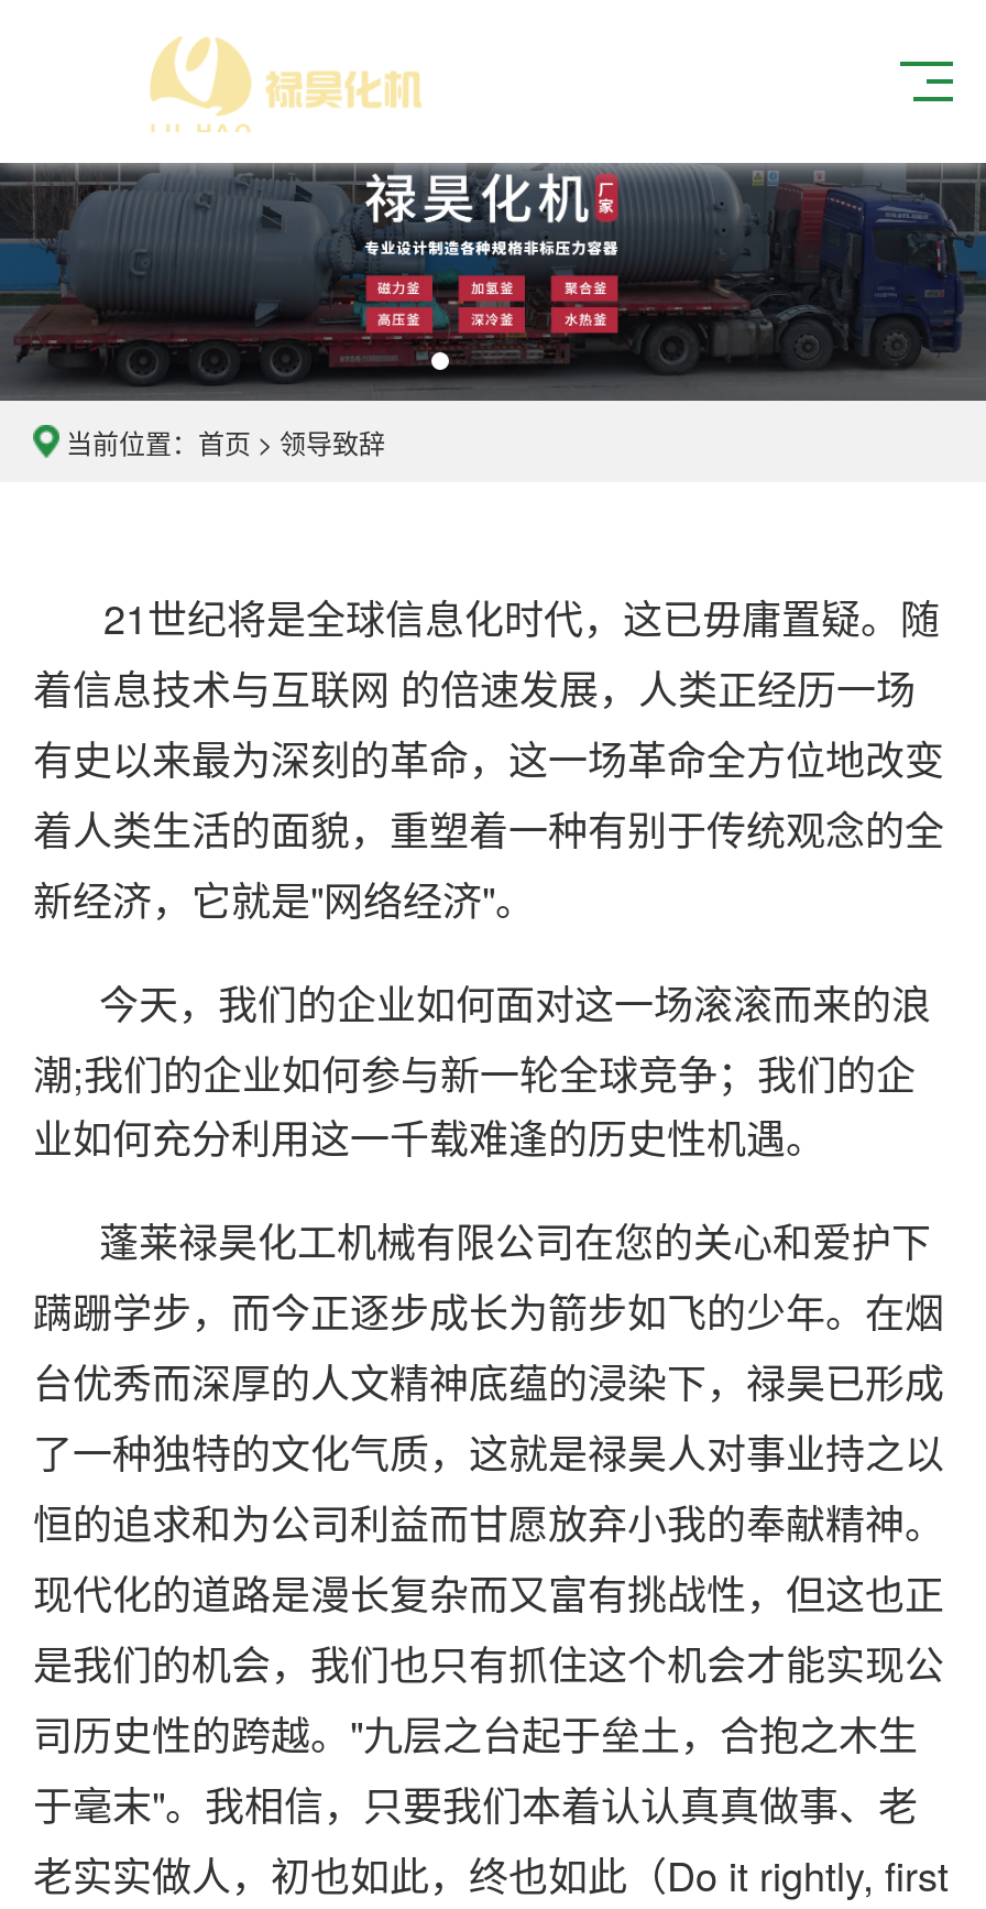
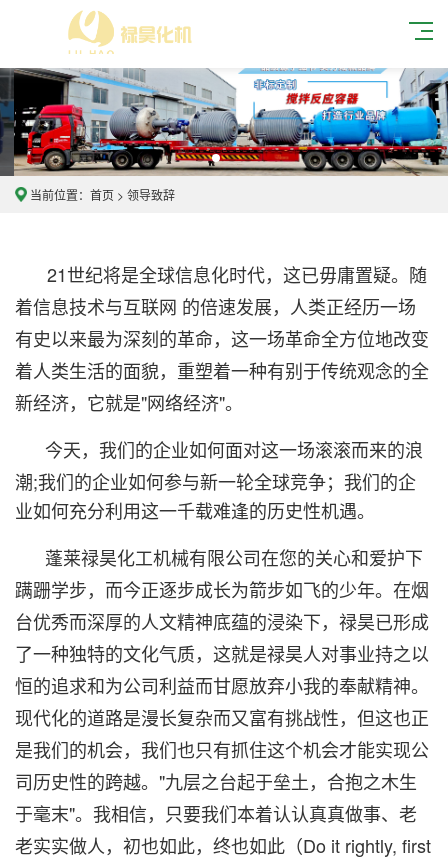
- [image]
+ [image]
